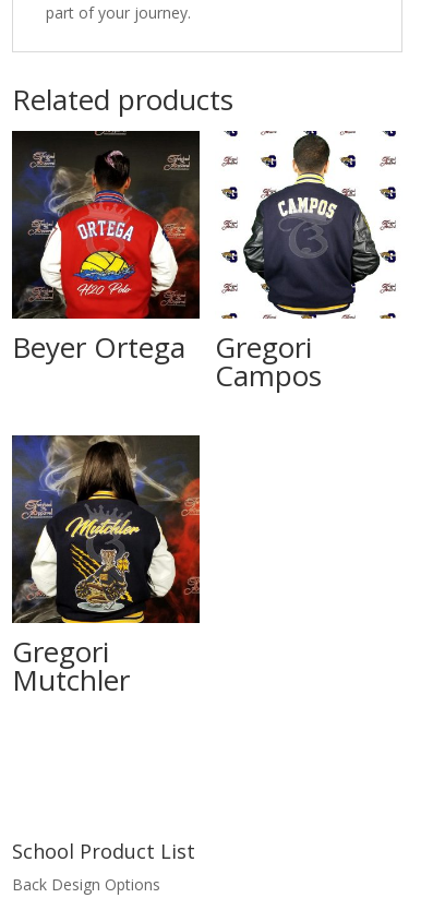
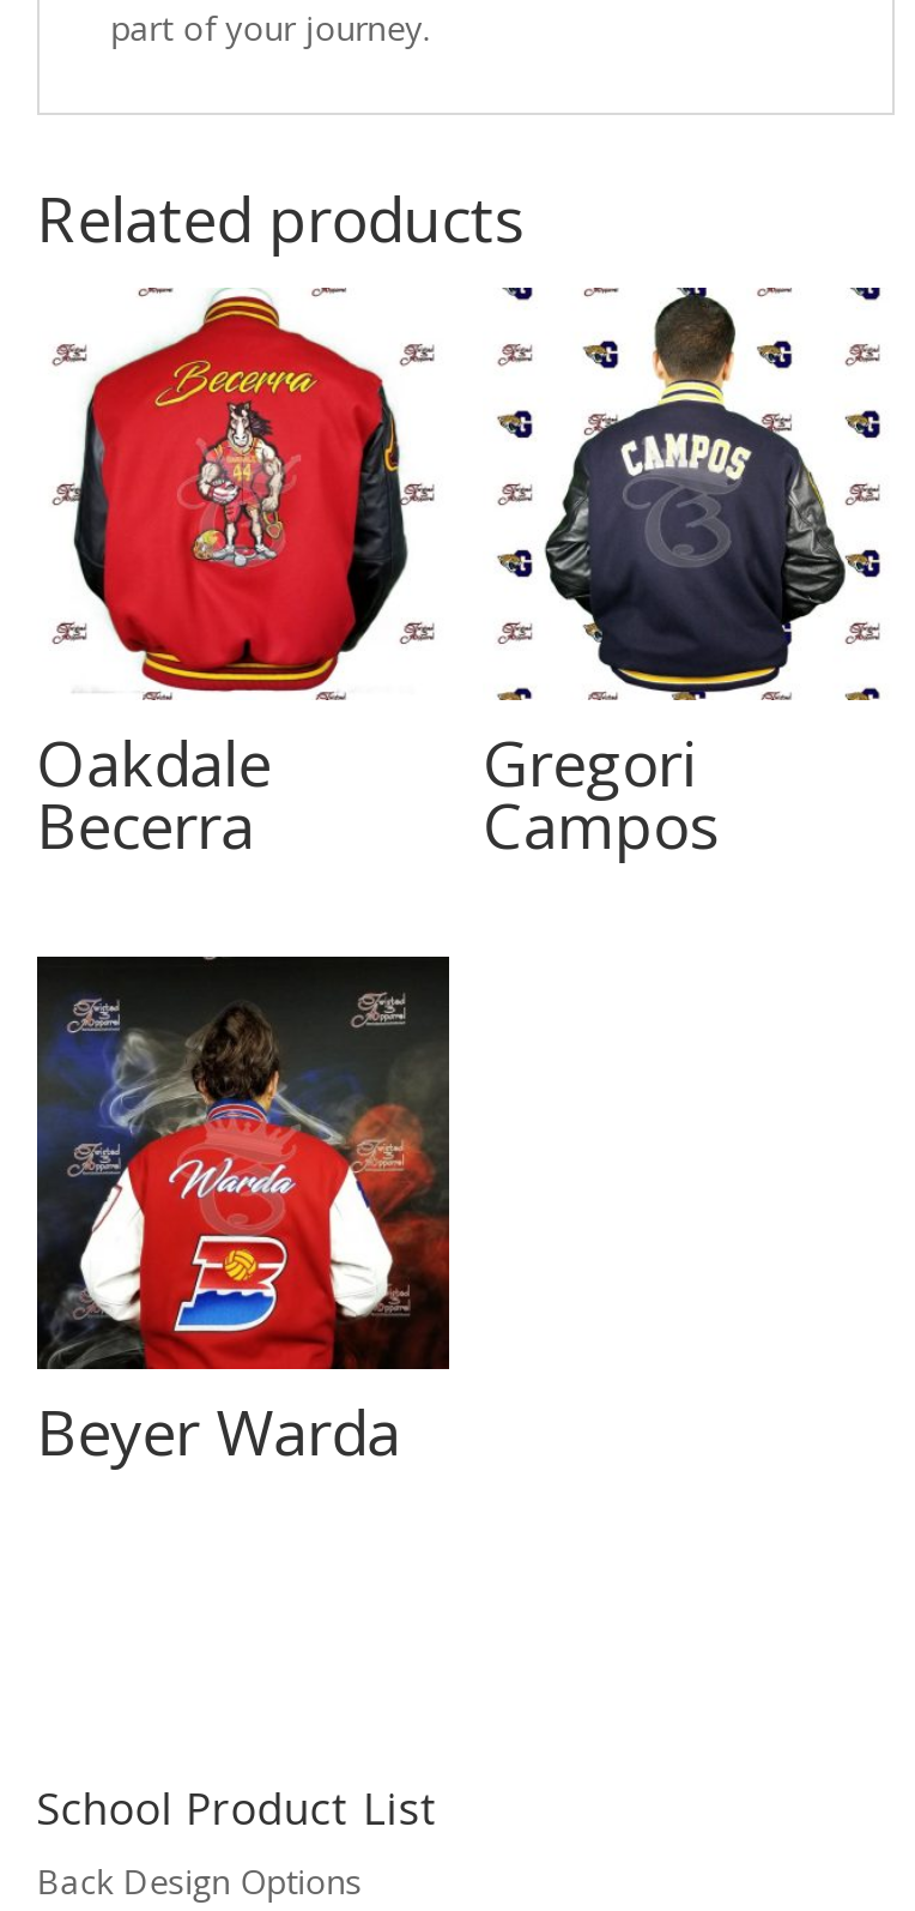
- [image]
- Beyer Ortega
+ [image]
+ Oakdale
+ Becerra

- [image]
- Gregori
- Mutchler
+ [image]
+ Beyer Warda
